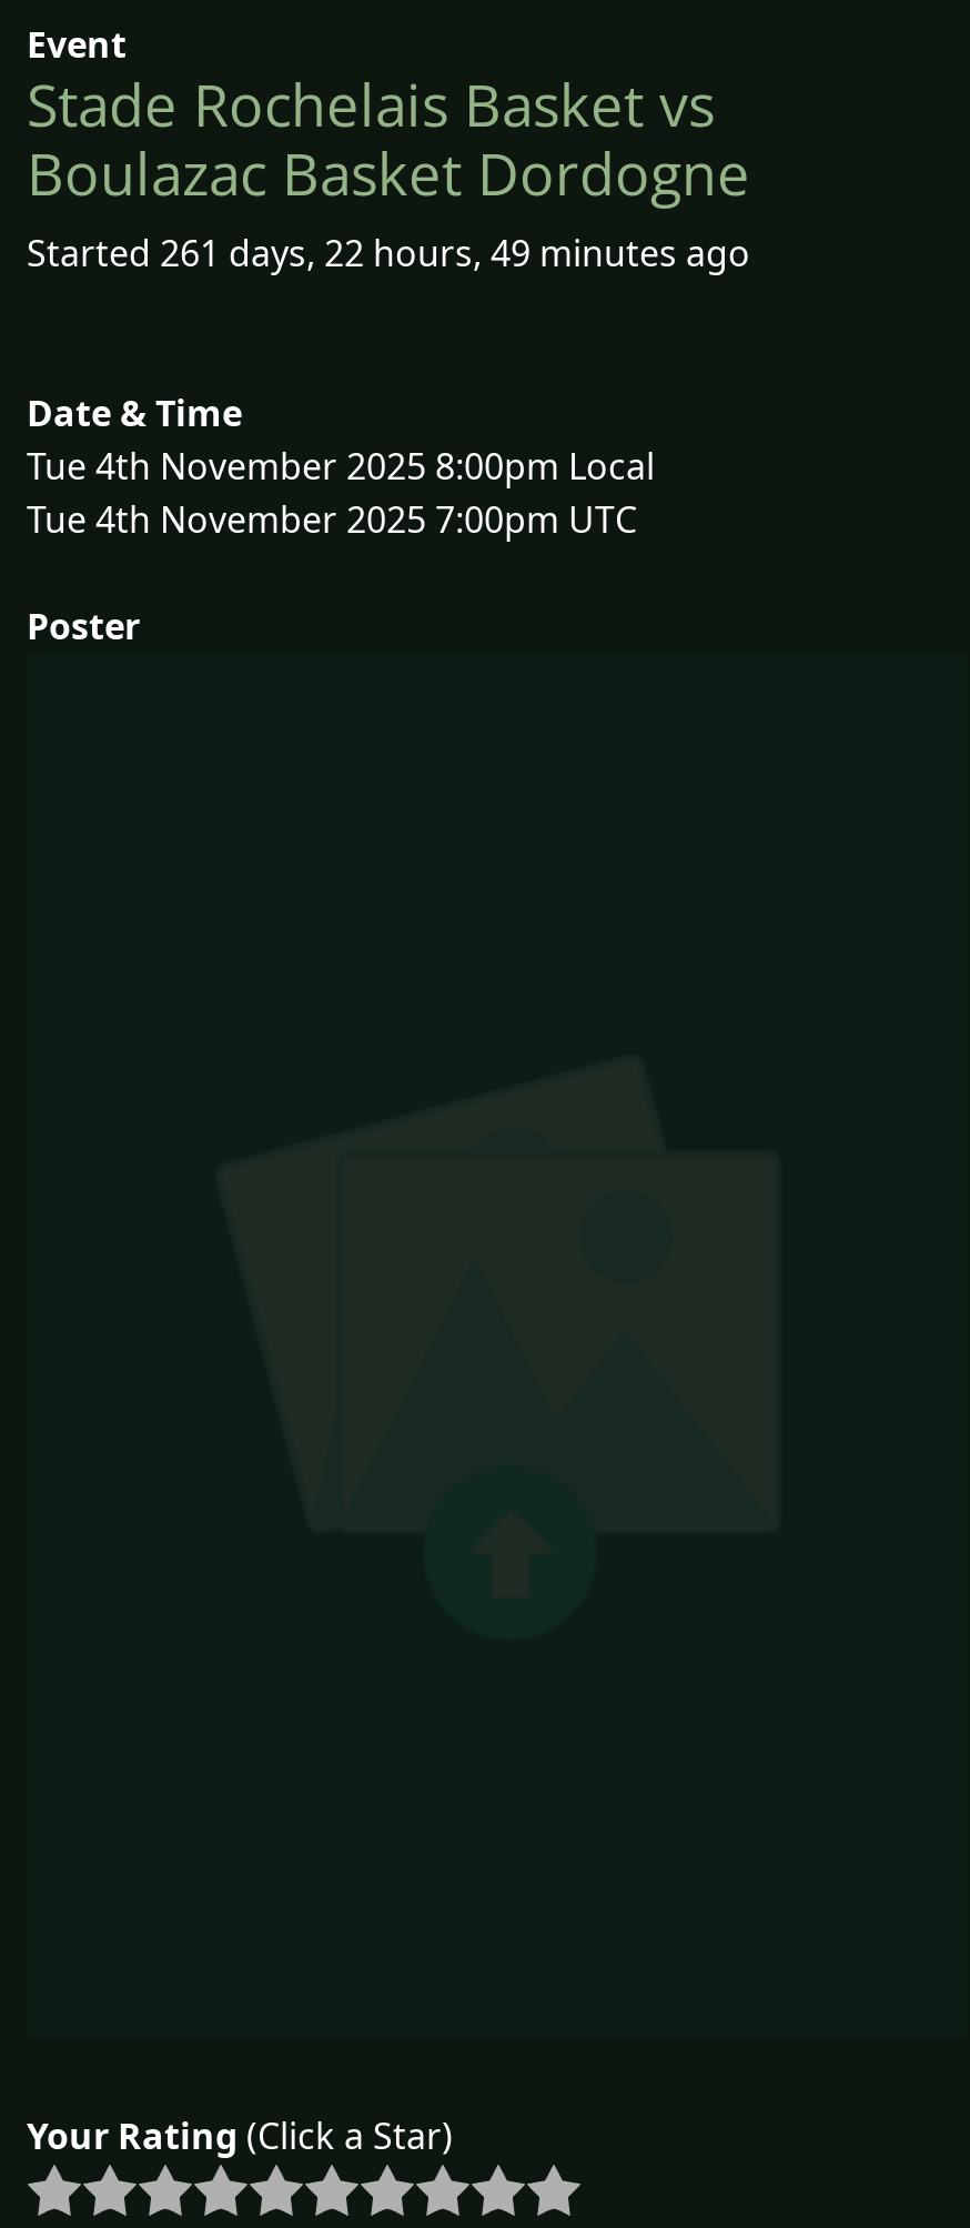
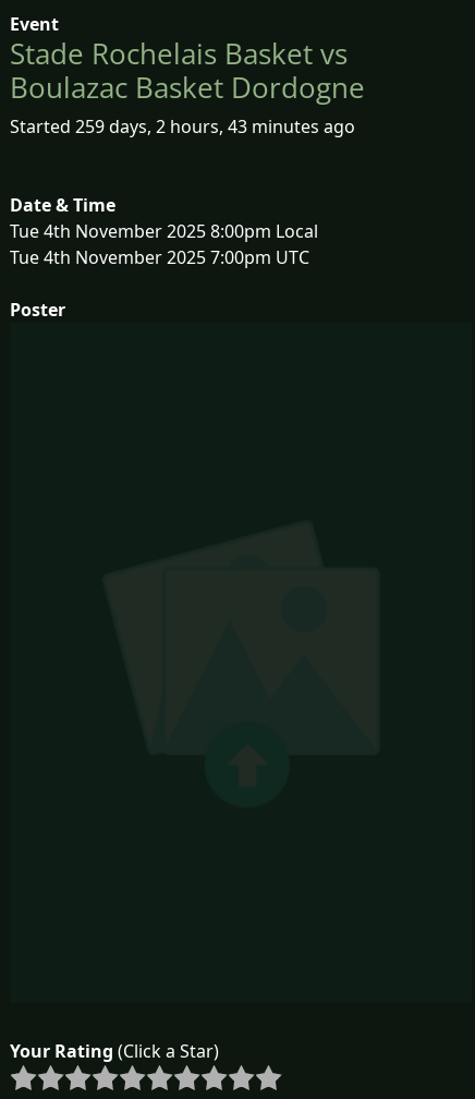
- Started 261 days, 22 hours, 49 minutes ago
+ Started 259 days, 2 hours, 43 minutes ago
